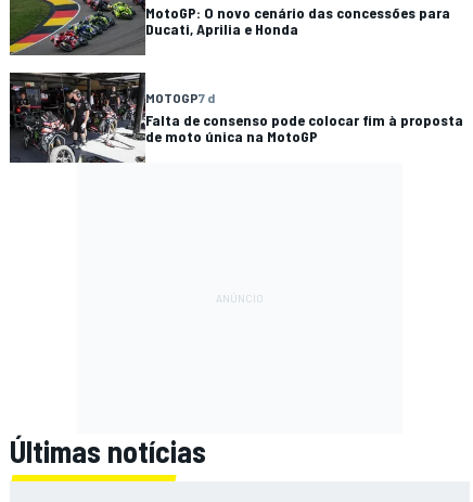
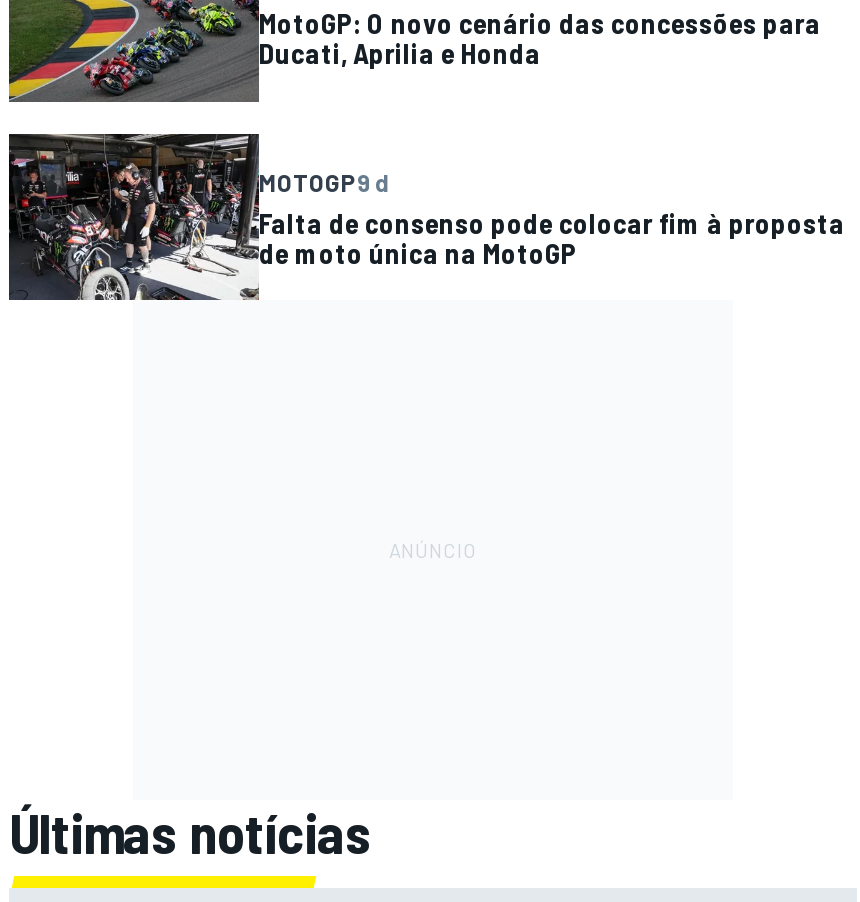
- MOTOGP7 d
+ MOTOGP9 d
